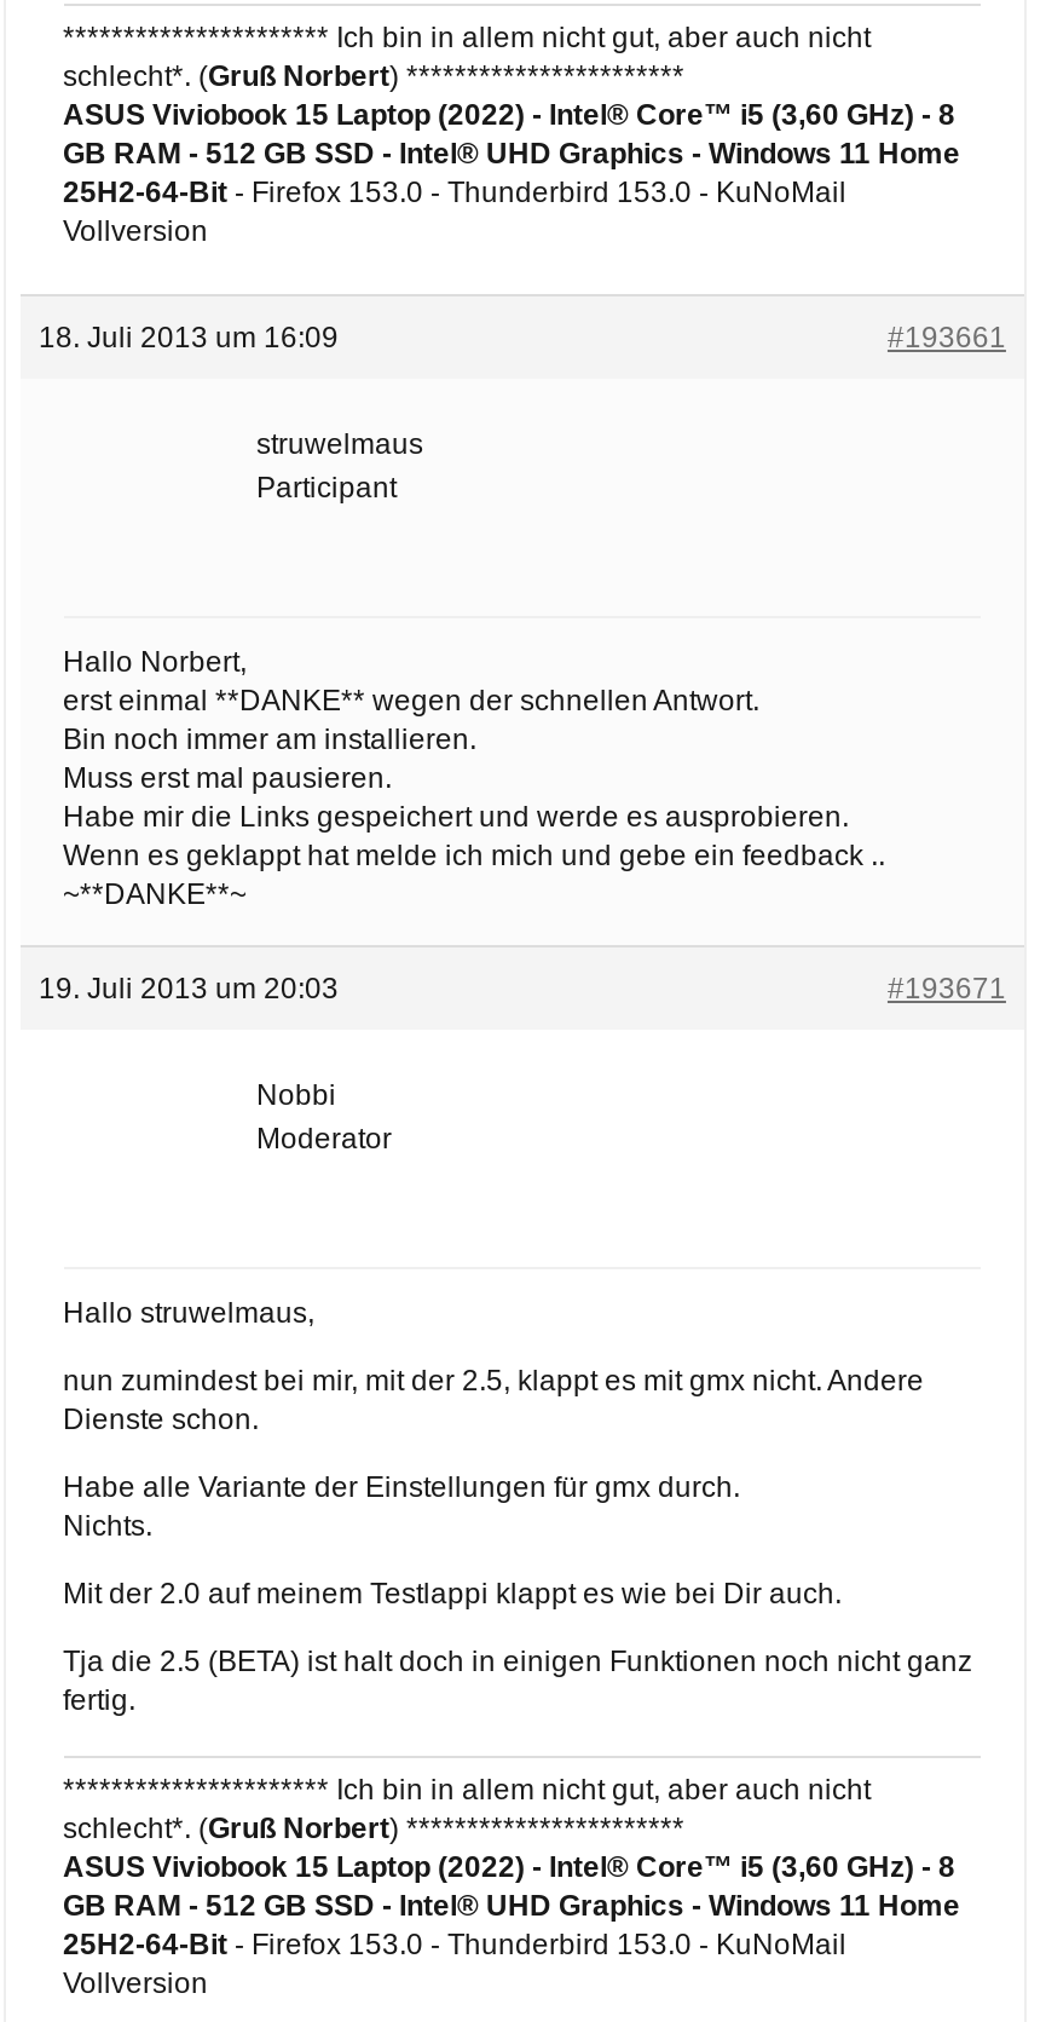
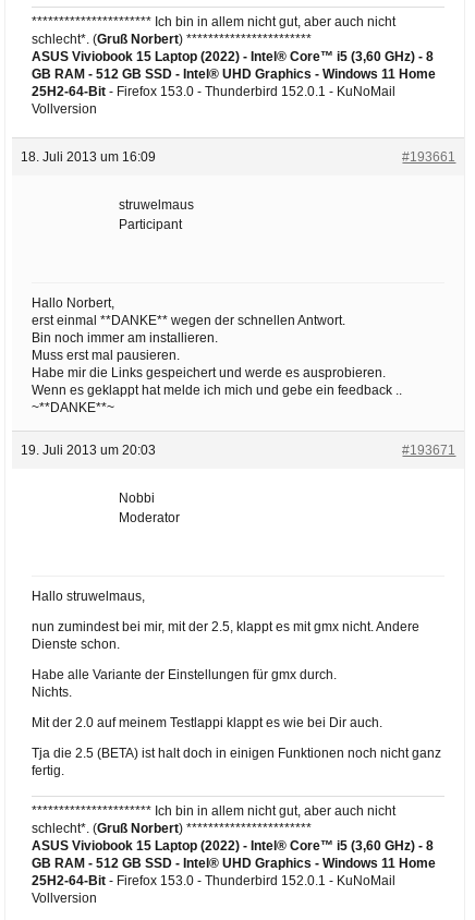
- 25H2-64-Bit - Firefox 153.0 - Thunderbird 153.0 - KuNoMail
+ 25H2-64-Bit - Firefox 153.0 - Thunderbird 152.0.1 - KuNoMail

- 25H2-64-Bit - Firefox 153.0 - Thunderbird 153.0 - KuNoMail
+ 25H2-64-Bit - Firefox 153.0 - Thunderbird 152.0.1 - KuNoMail
